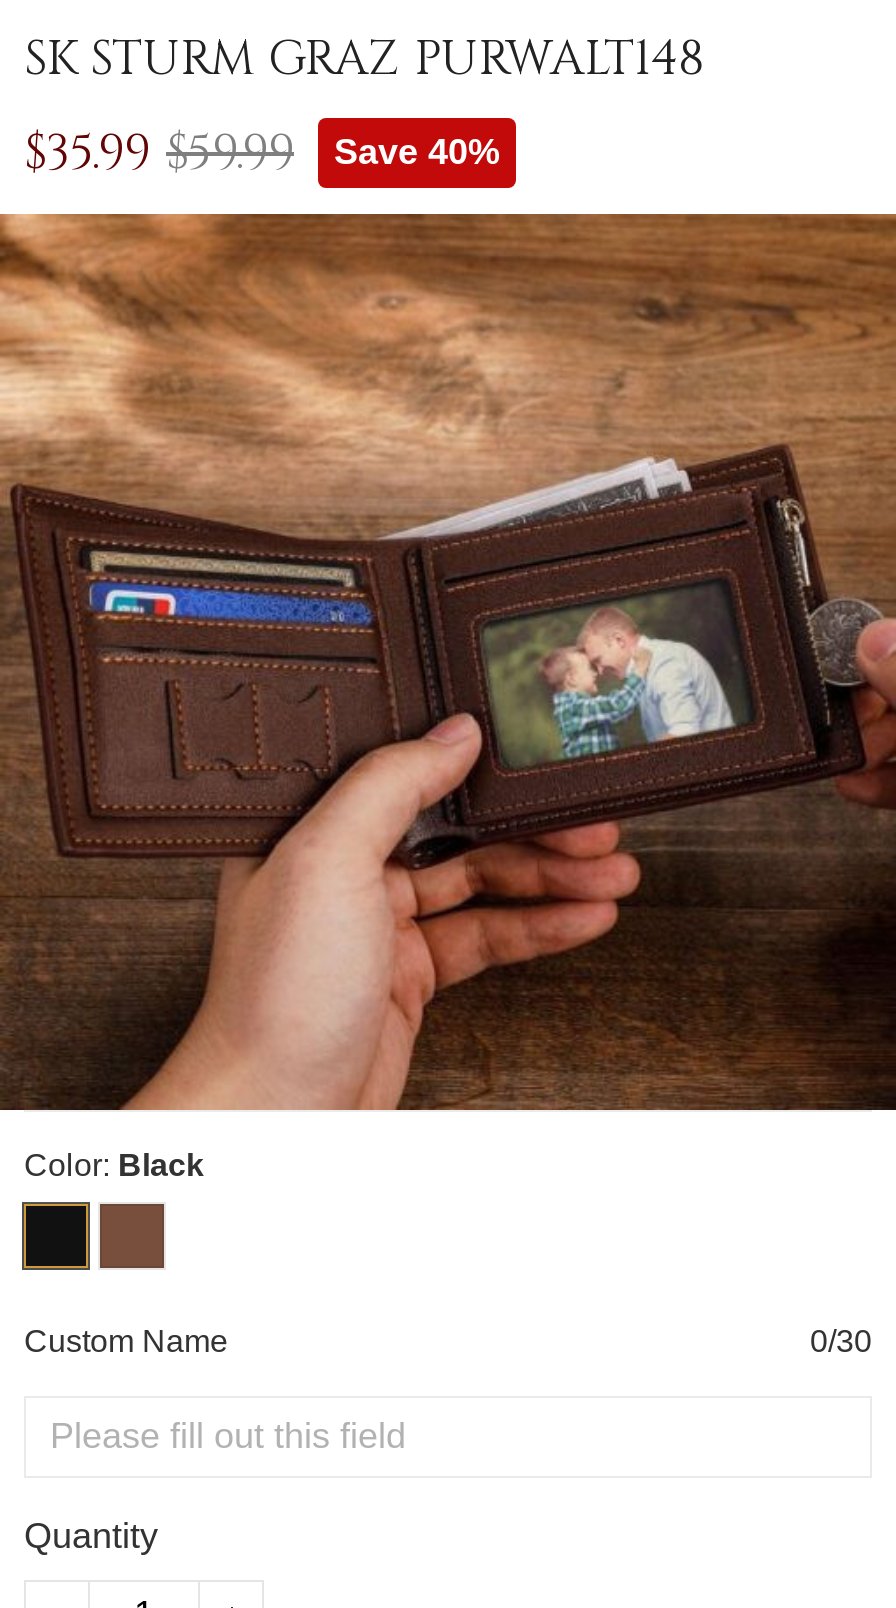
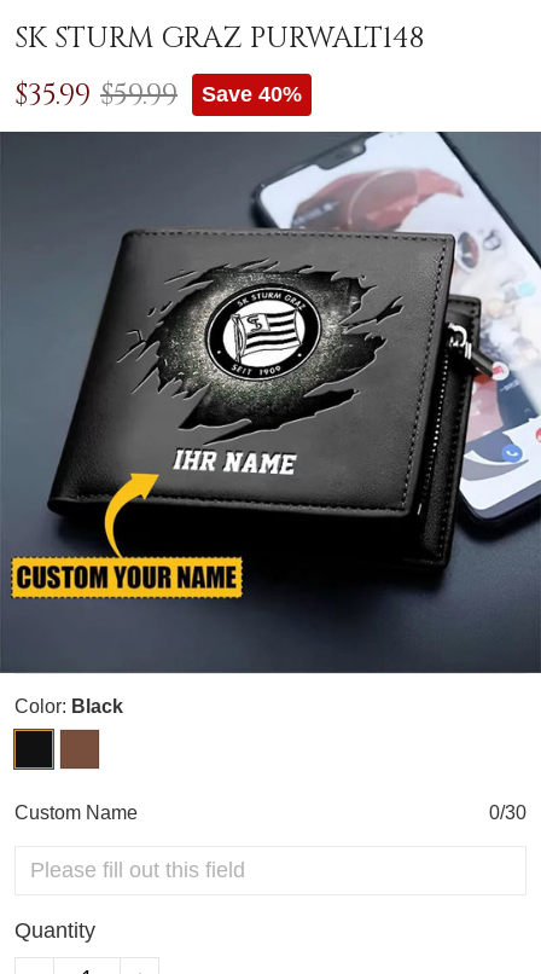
- [image]
+ [image]
